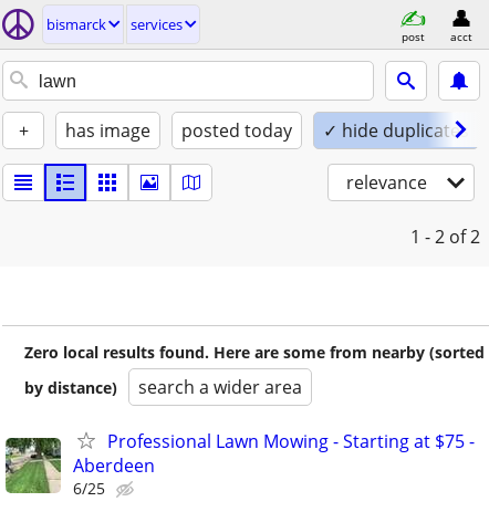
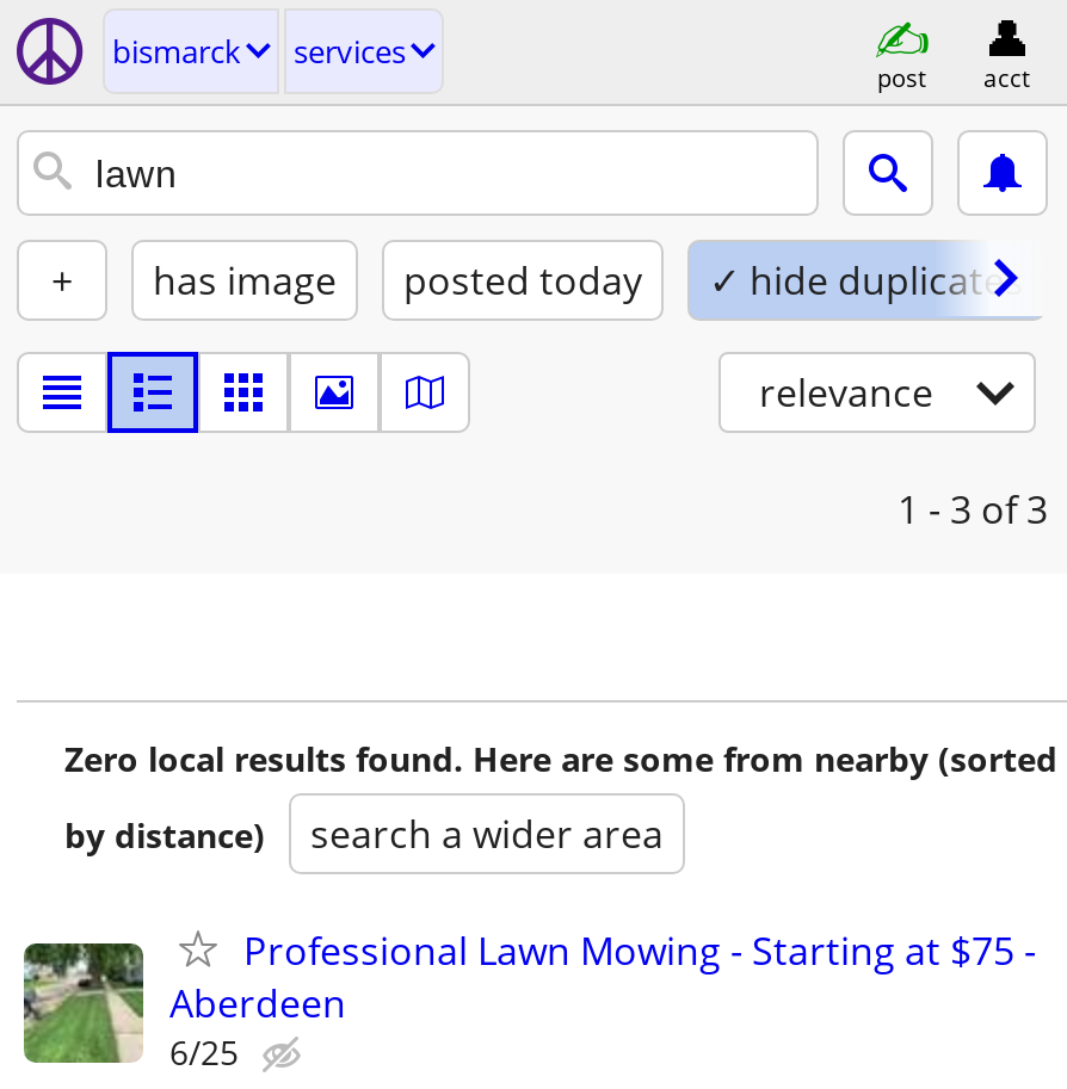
- 1 - 2 of 2
+ 1 - 3 of 3
